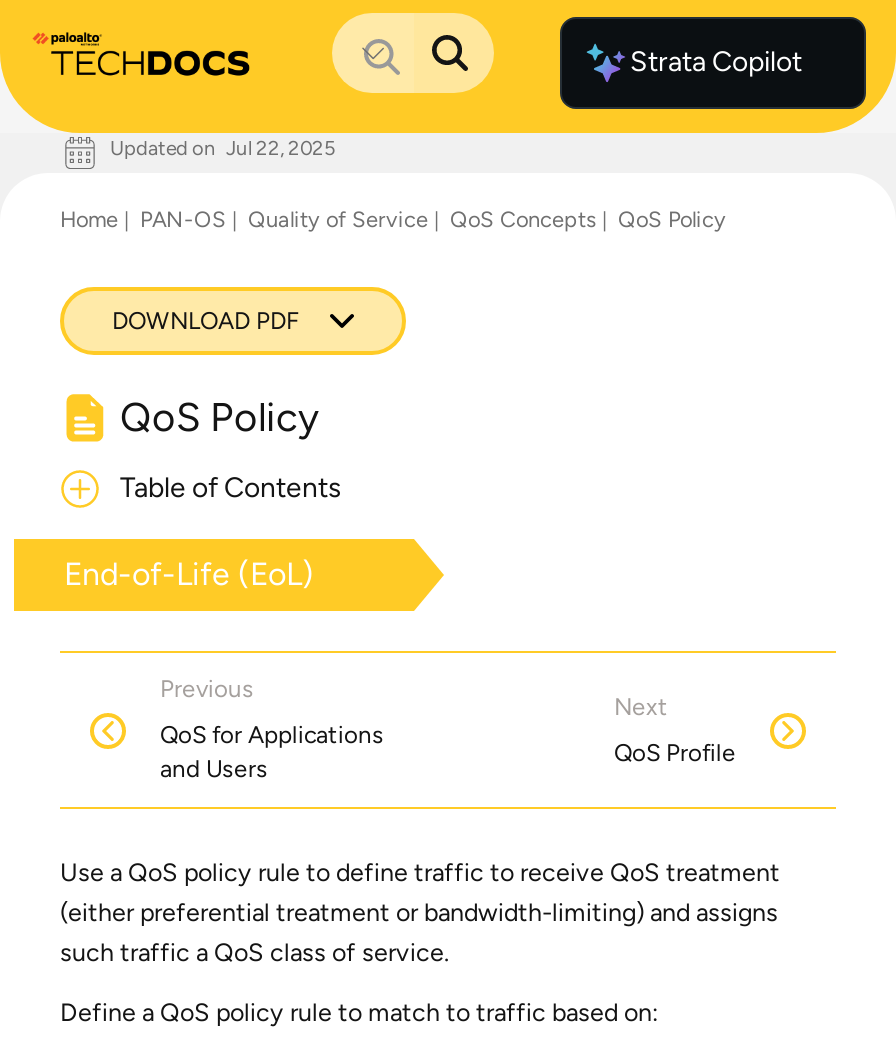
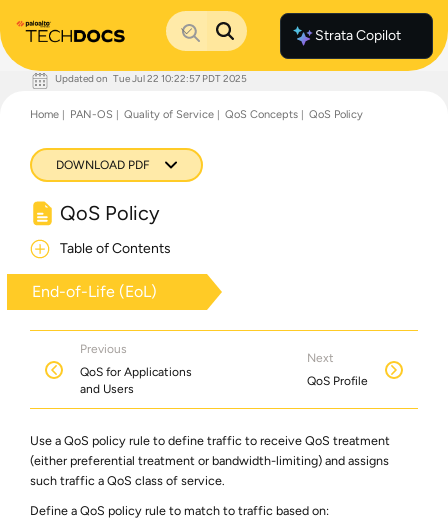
- Updated on Jul 22, 2025
+ Updated on Tue Jul 22 10:22:57 PDT 2025
